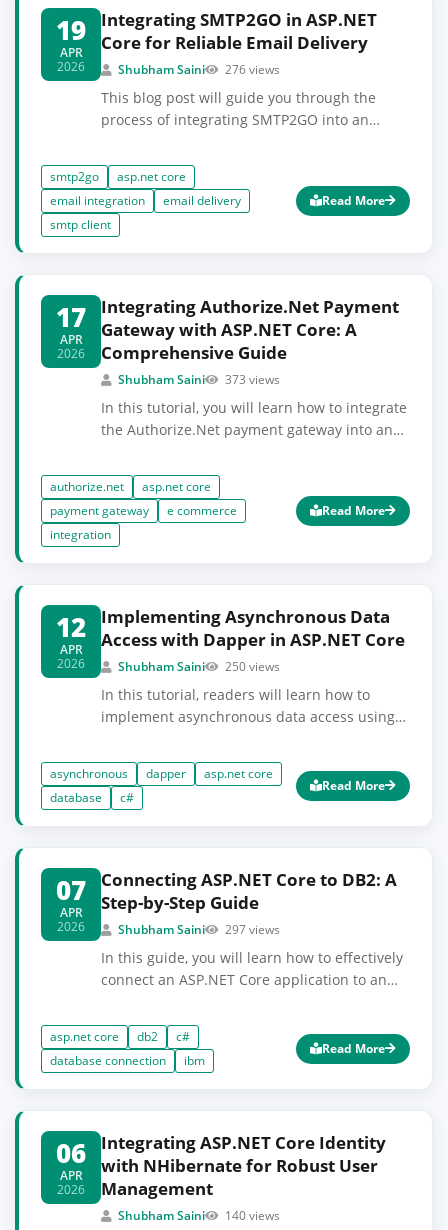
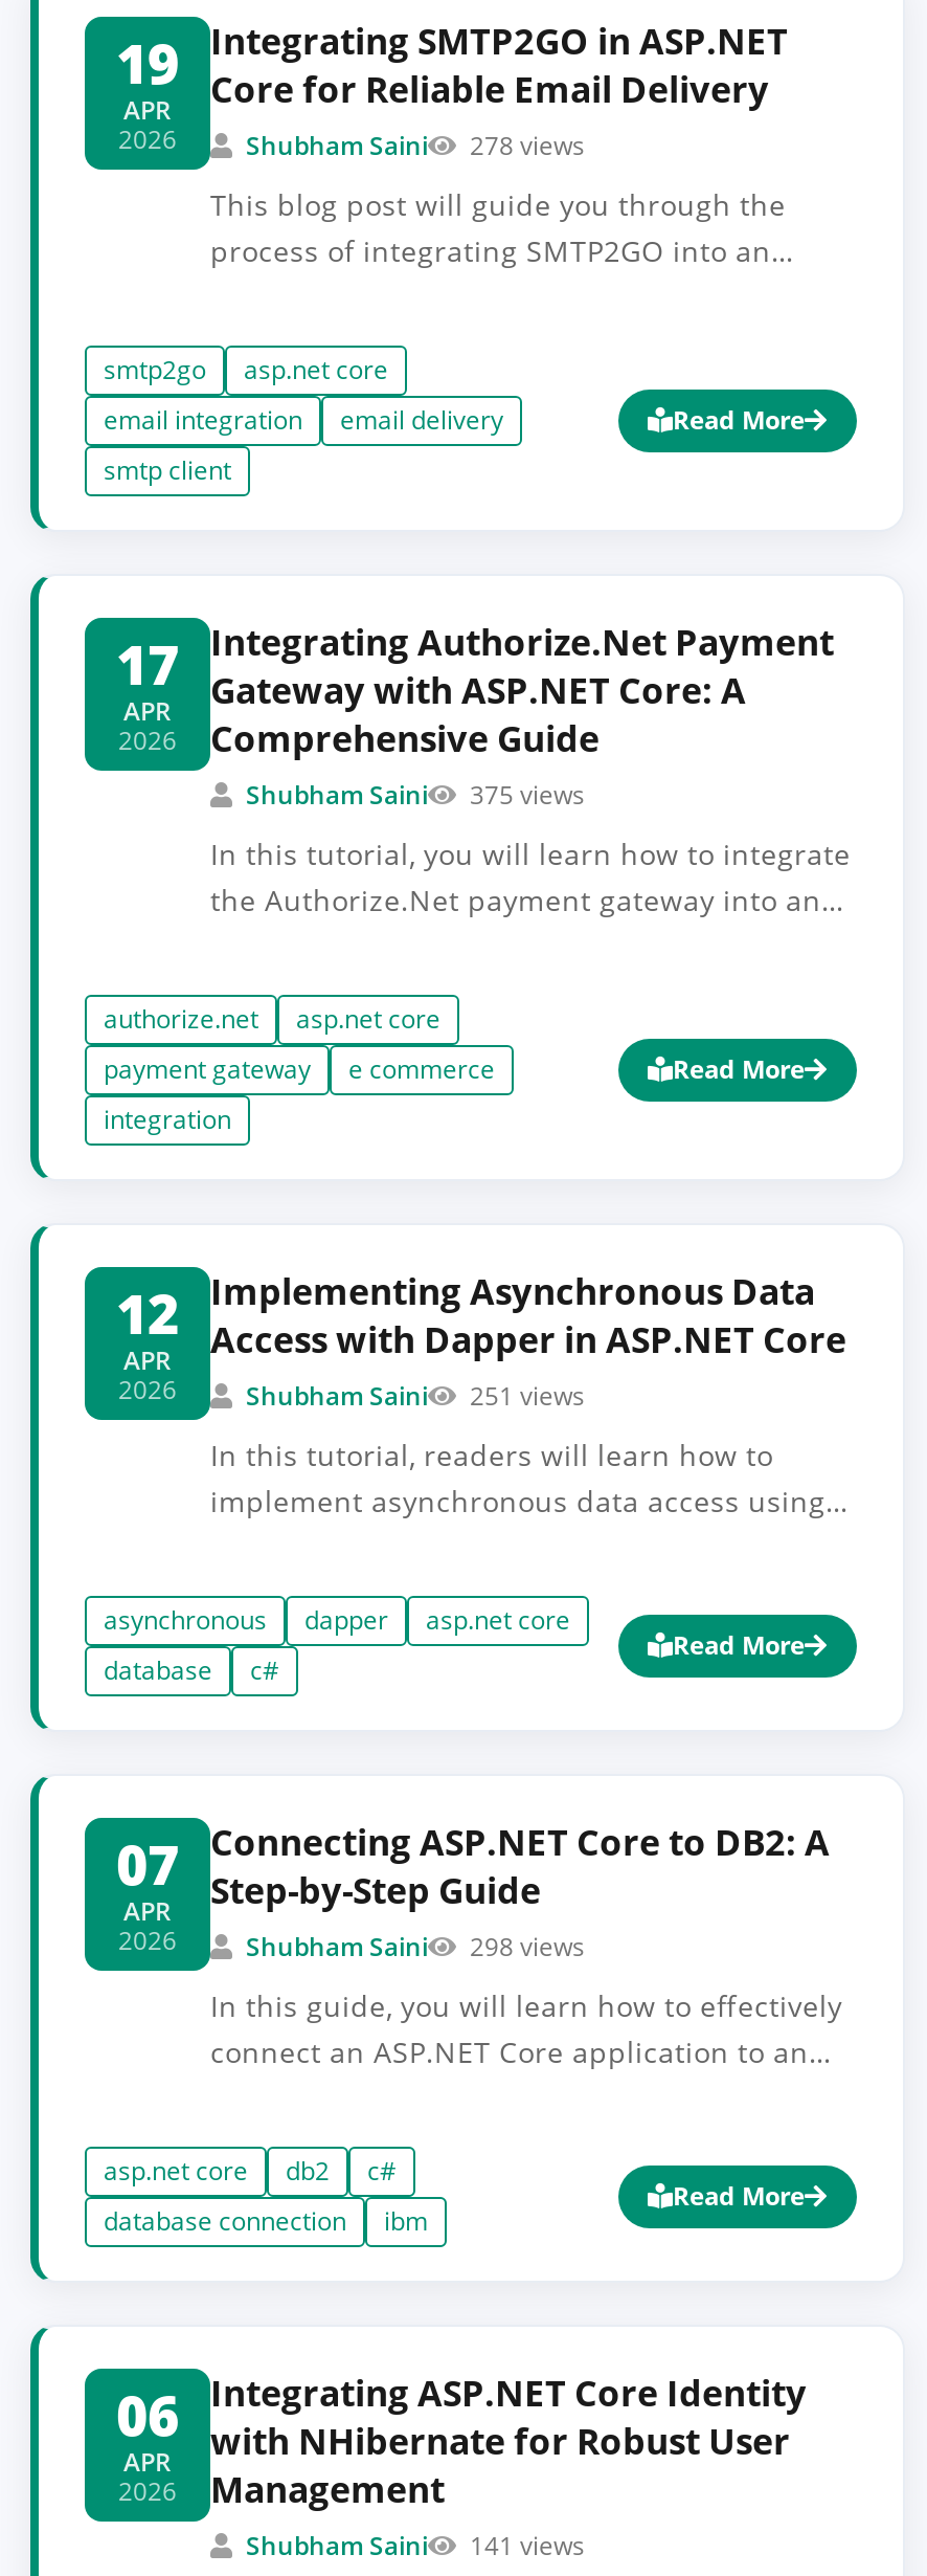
- 2026 Shubham Saini 276 views
+ 2026 Shubham Saini 278 views

- Shubham Saini 373 views
+ Shubham Saini 375 views

- 2026 Shubham Saini 250 views
+ 2026 Shubham Saini 251 views

- 2026 Shubham Saini 297 views
+ 2026 Shubham Saini 298 views

- Shubham Saini 140 views
+ Shubham Saini 141 views
